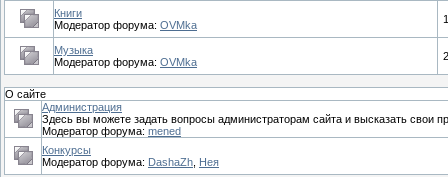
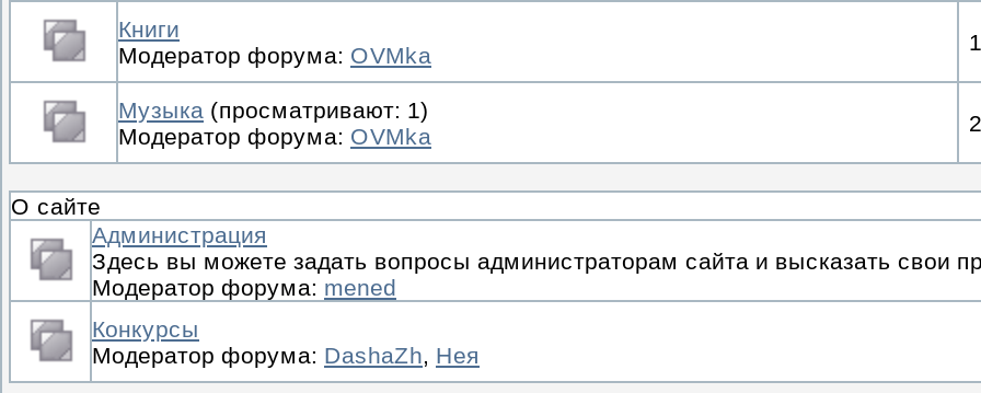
- Музыка
+ Музыка (просматривают: 1)
